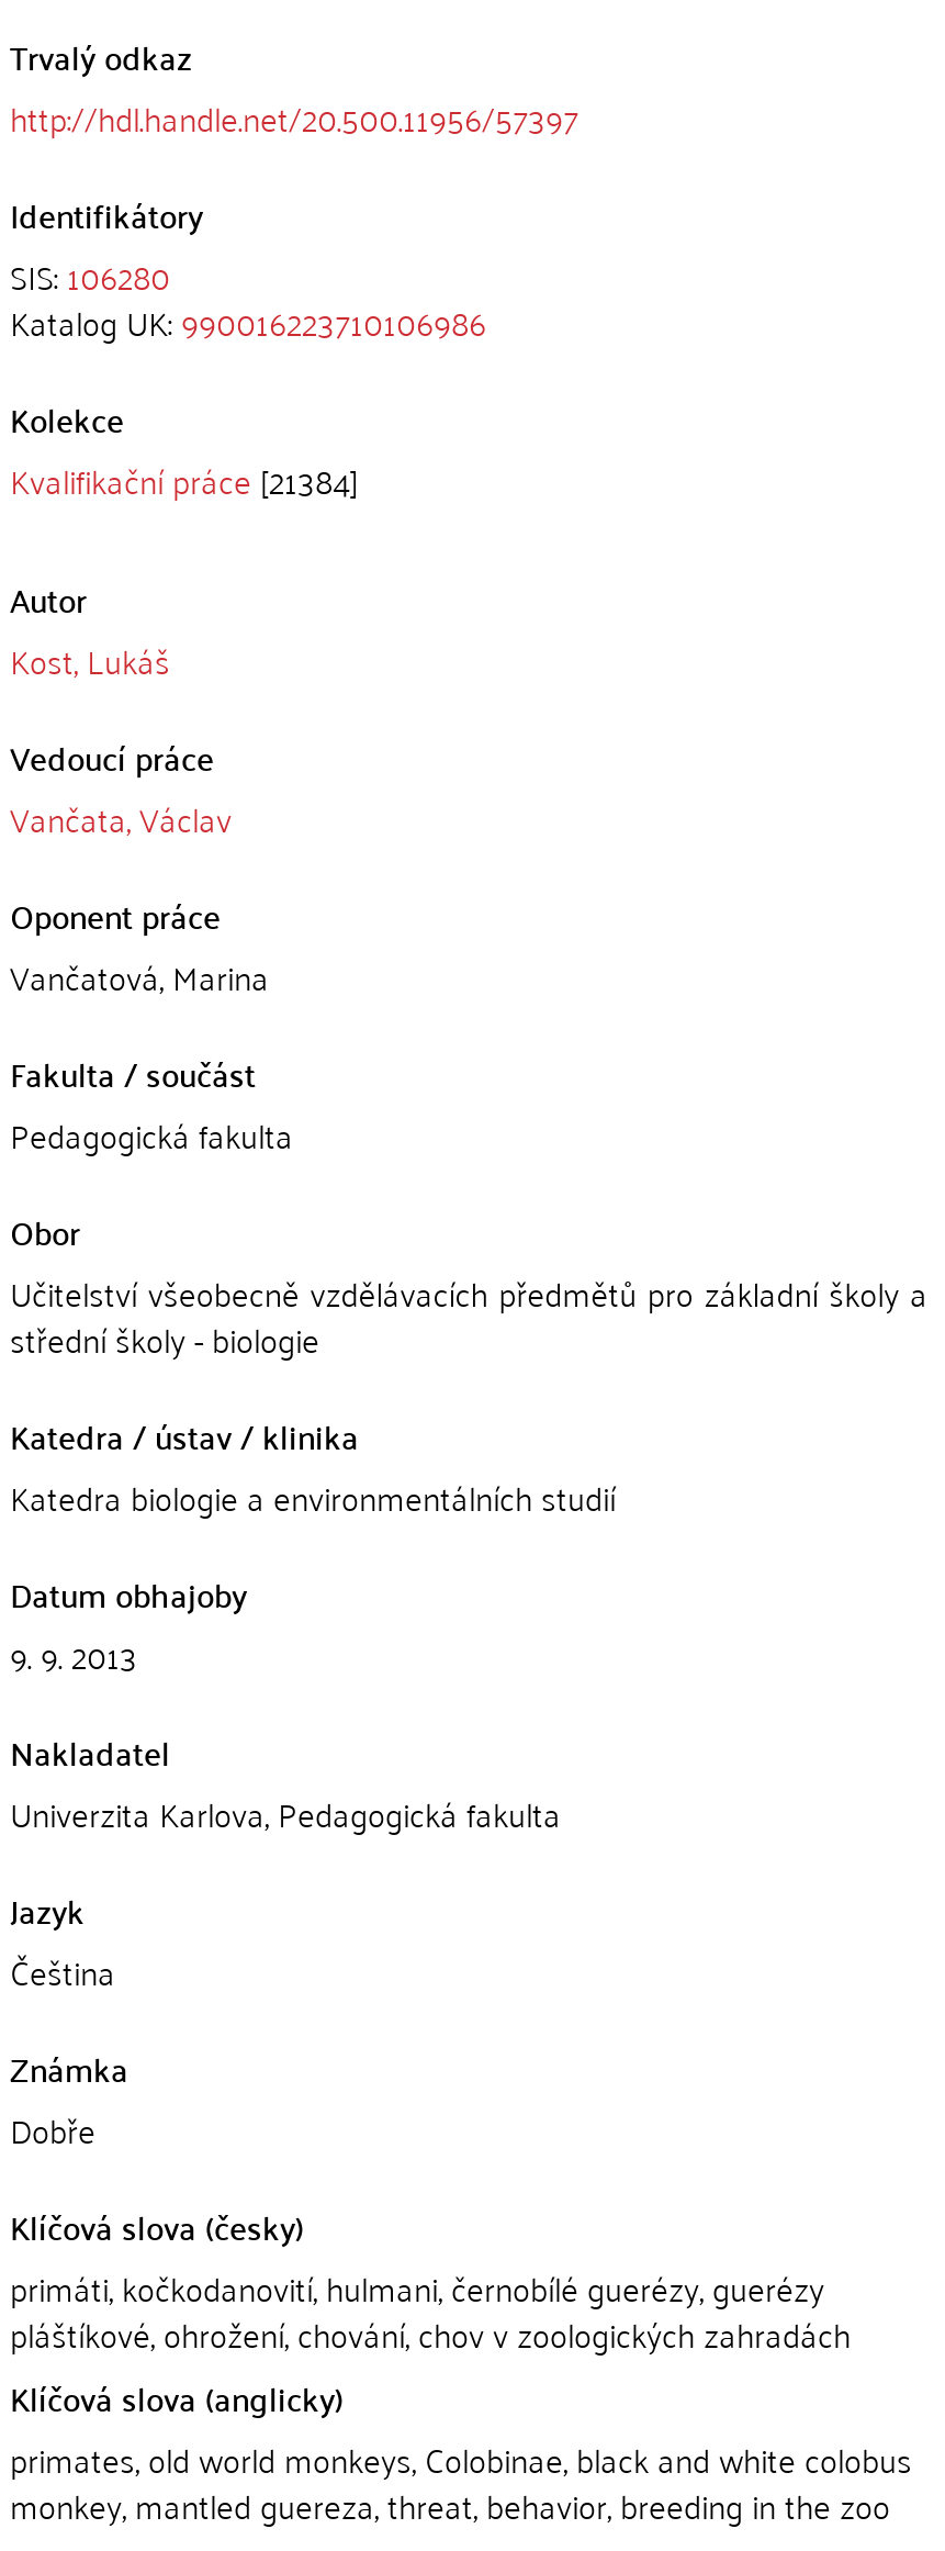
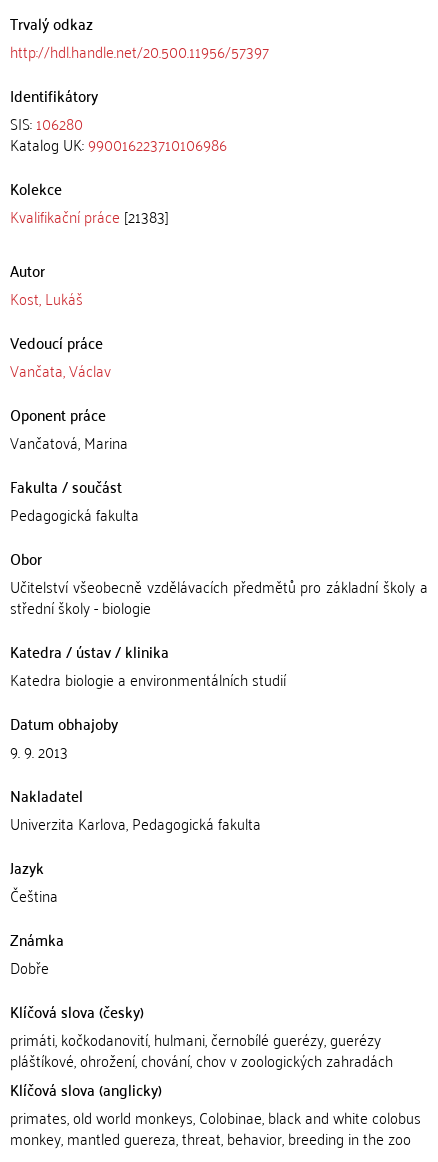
- Kvalifikační práce [21384]
+ Kvalifikační práce [21383]
